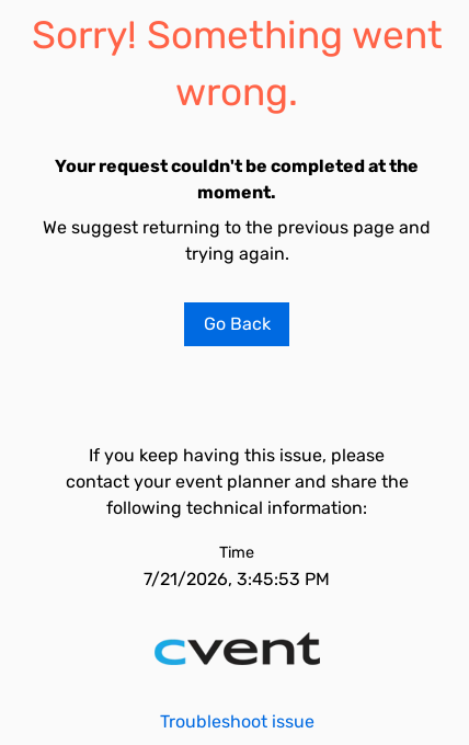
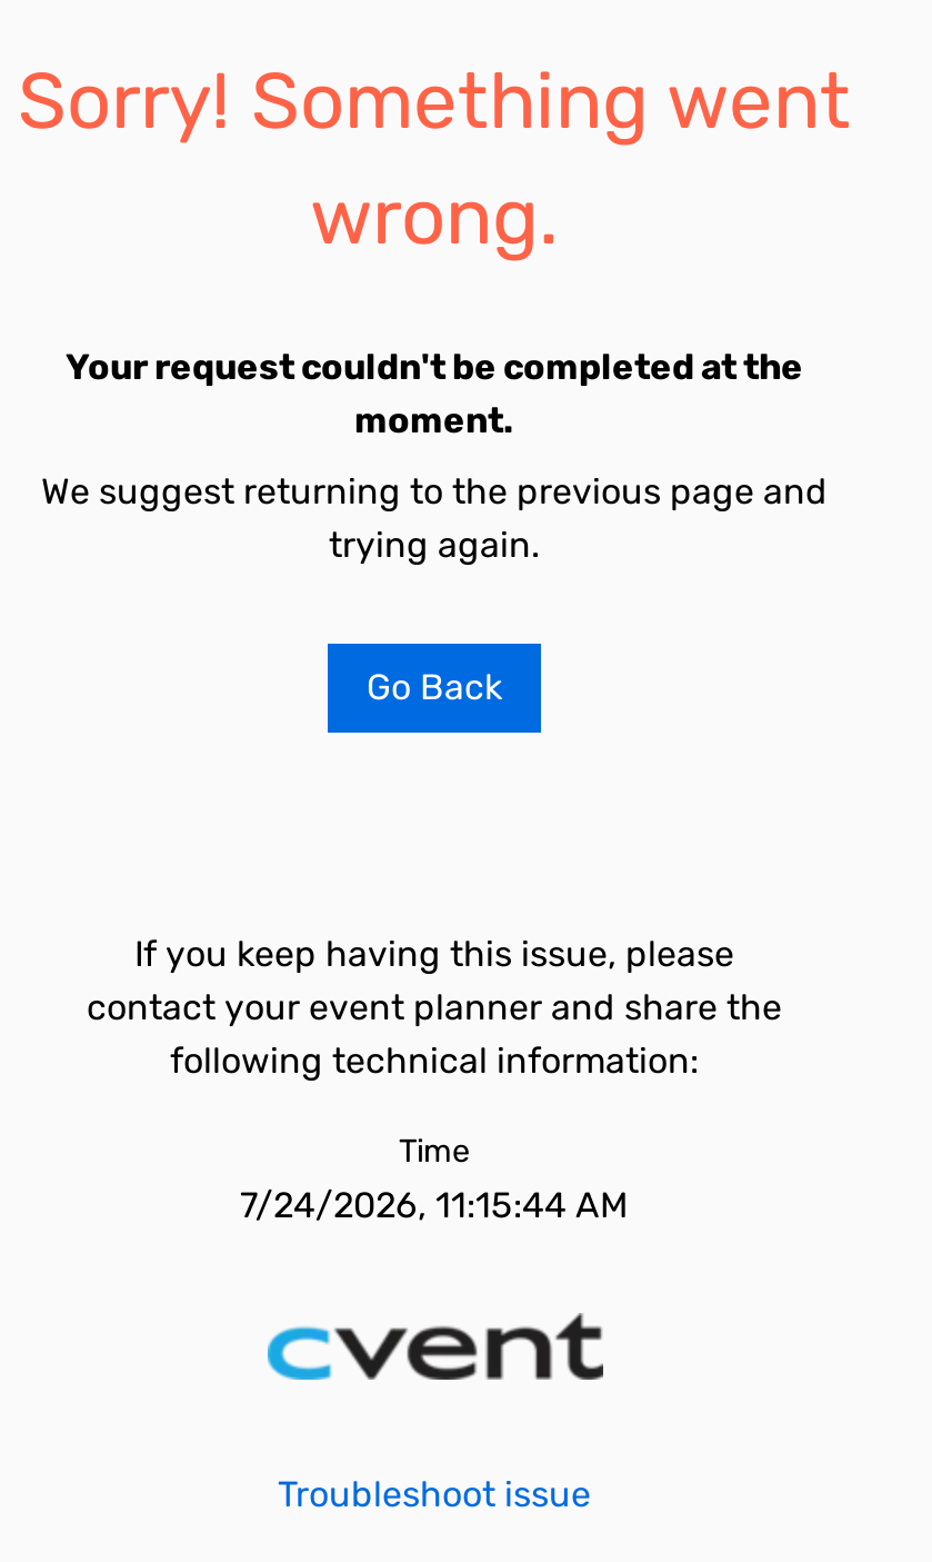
- 7/21/2026, 3:45:53 PM
+ 7/24/2026, 11:15:44 AM
